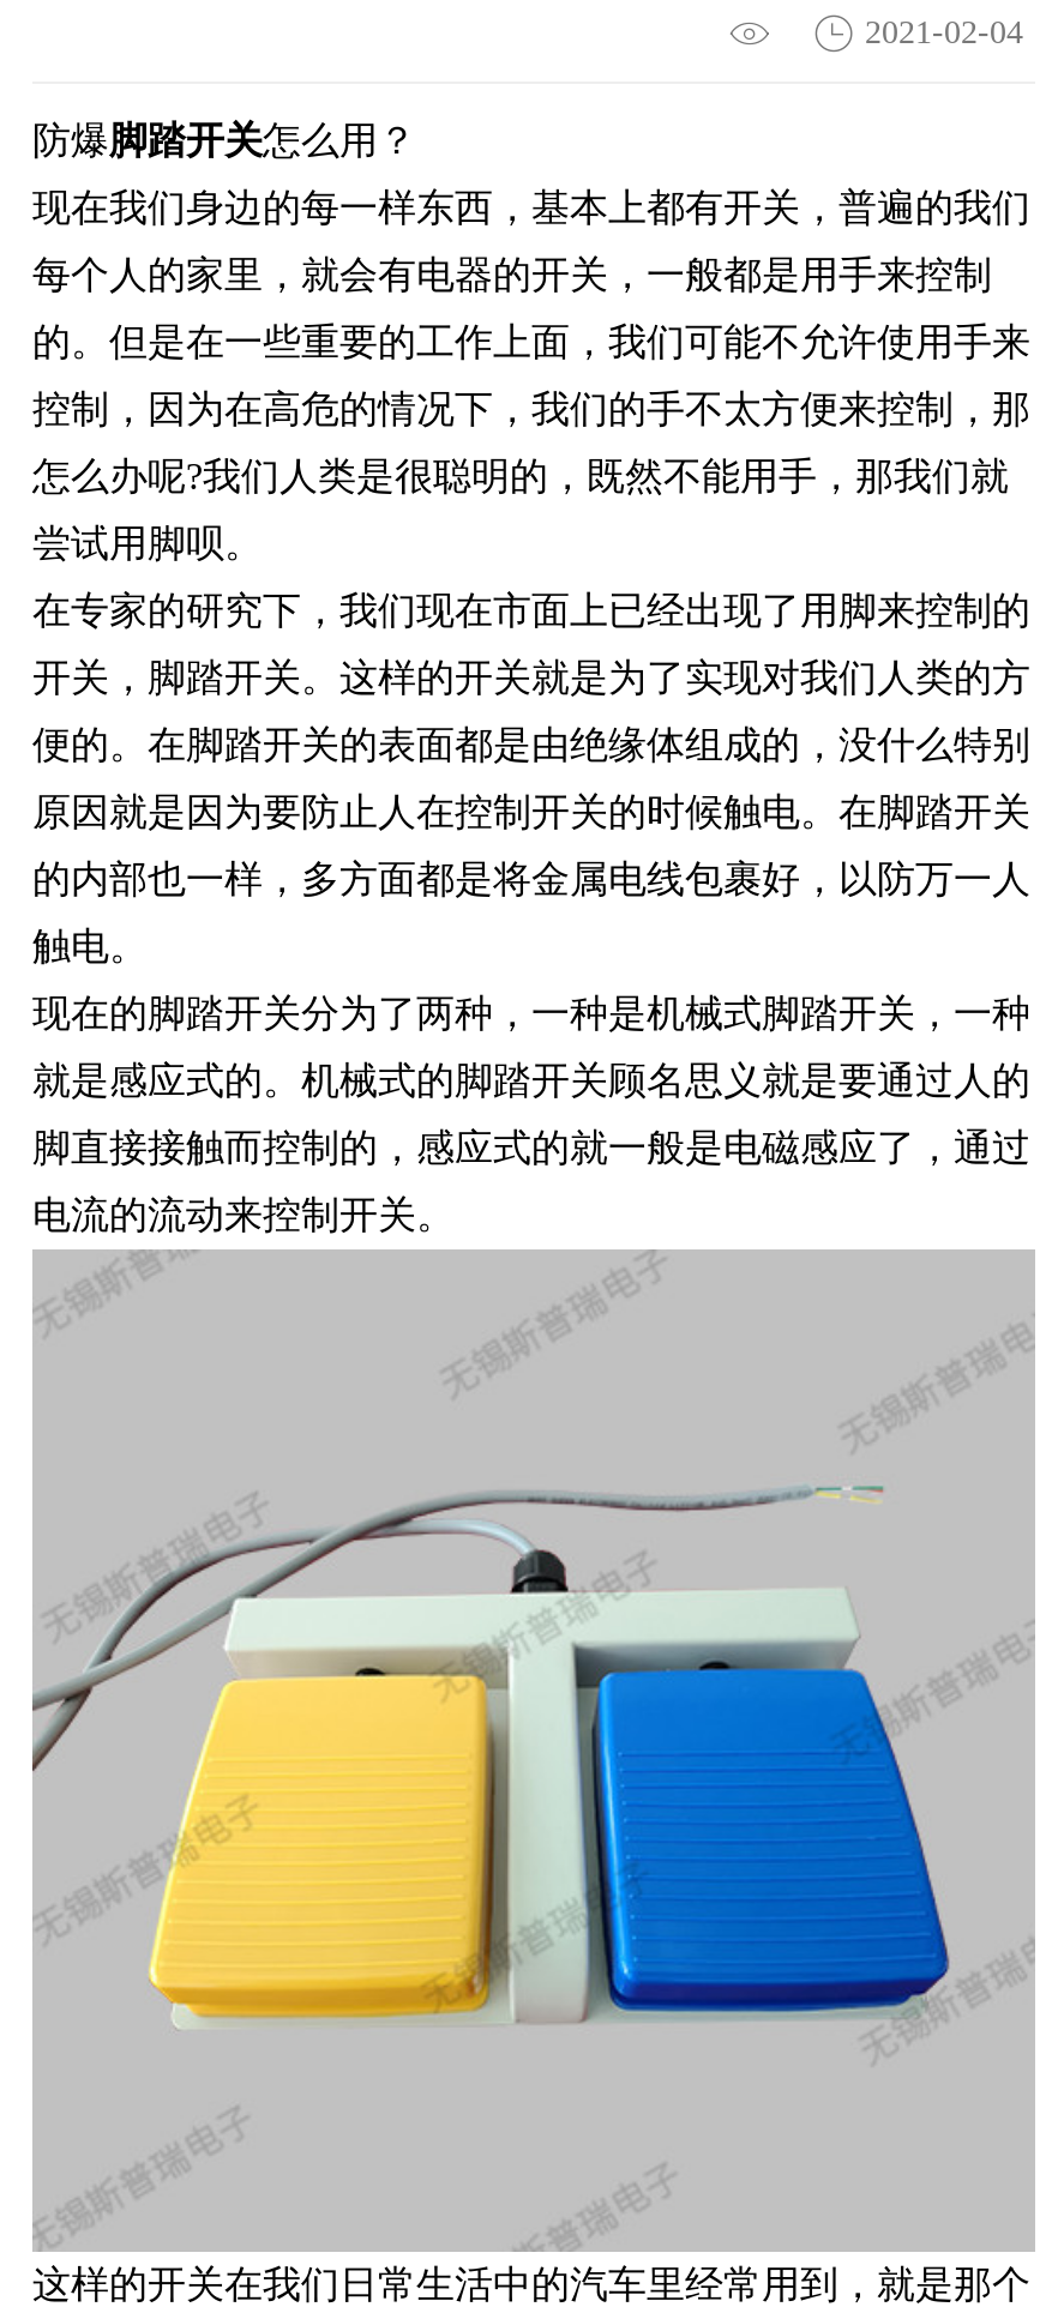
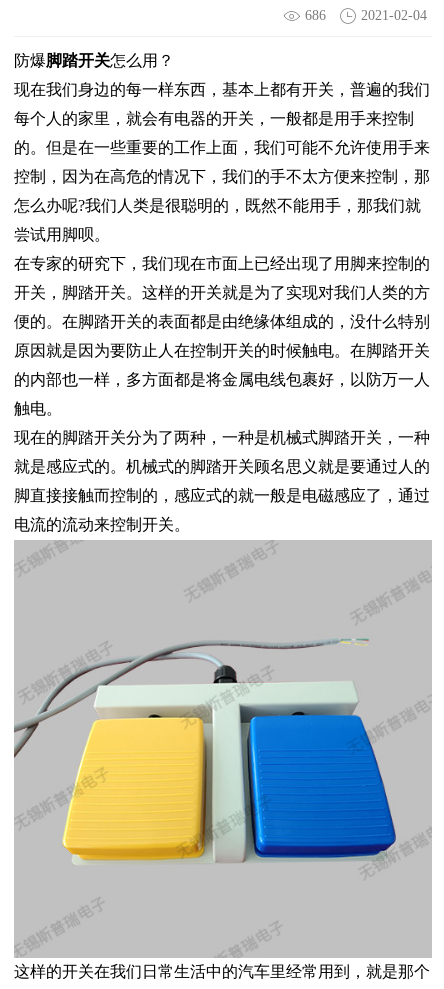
+ 686
